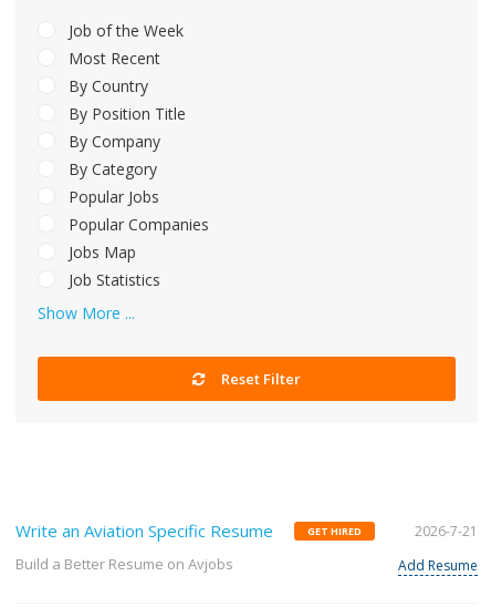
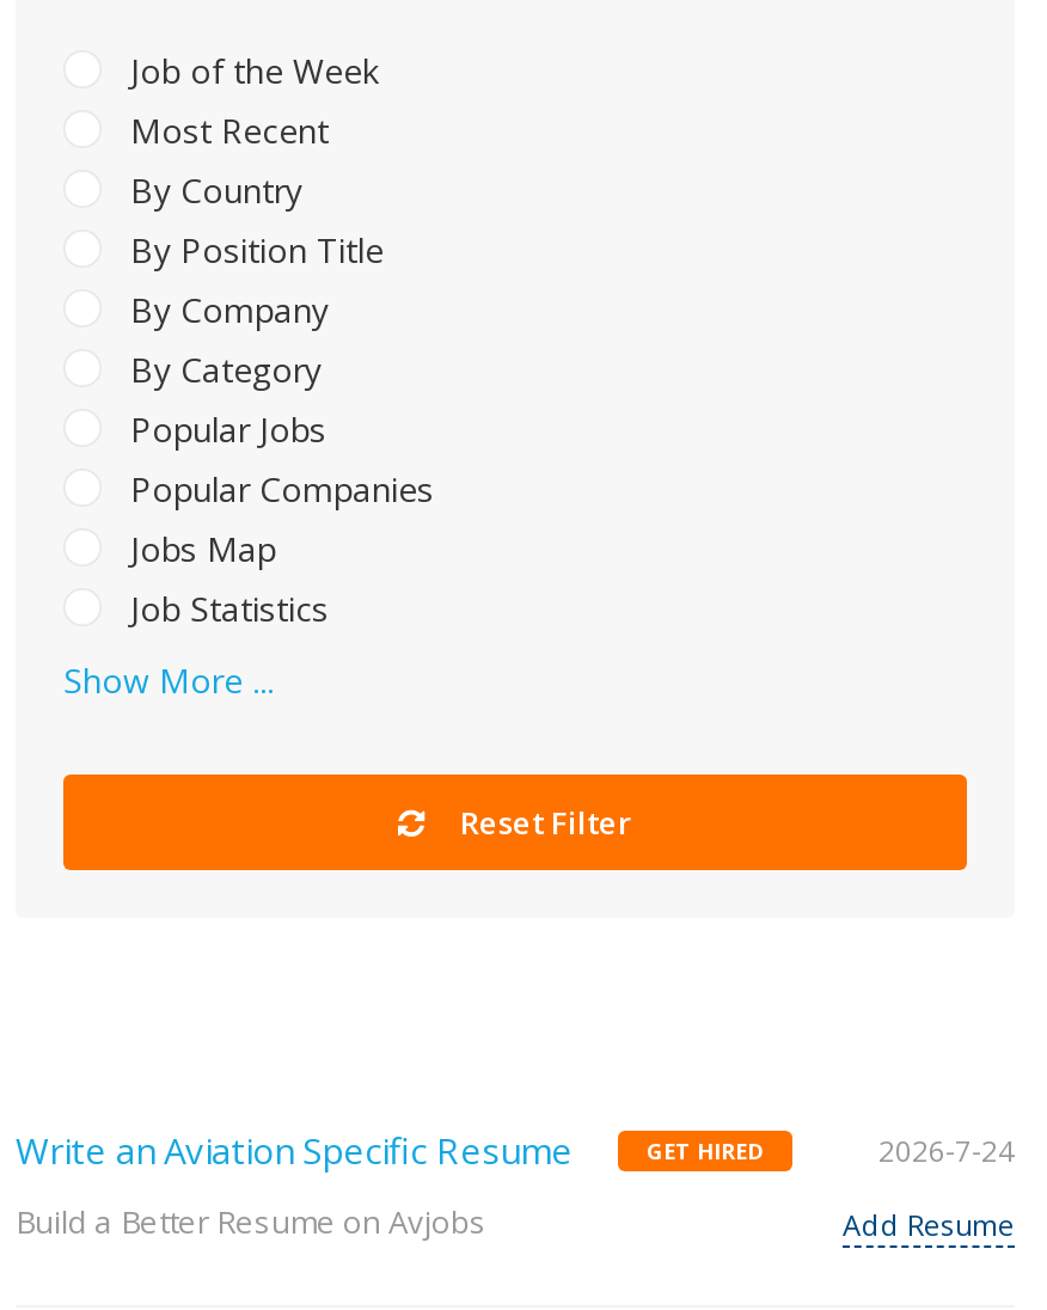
- 2026-7-21
+ 2026-7-24
